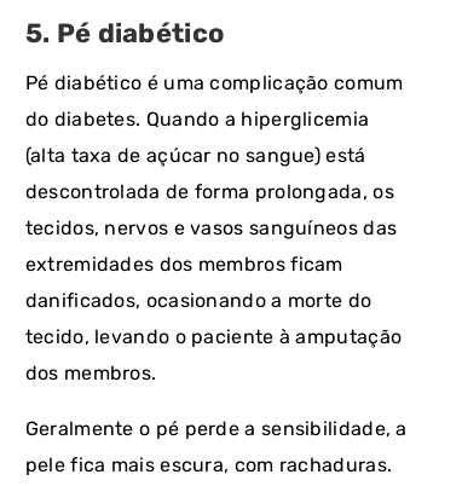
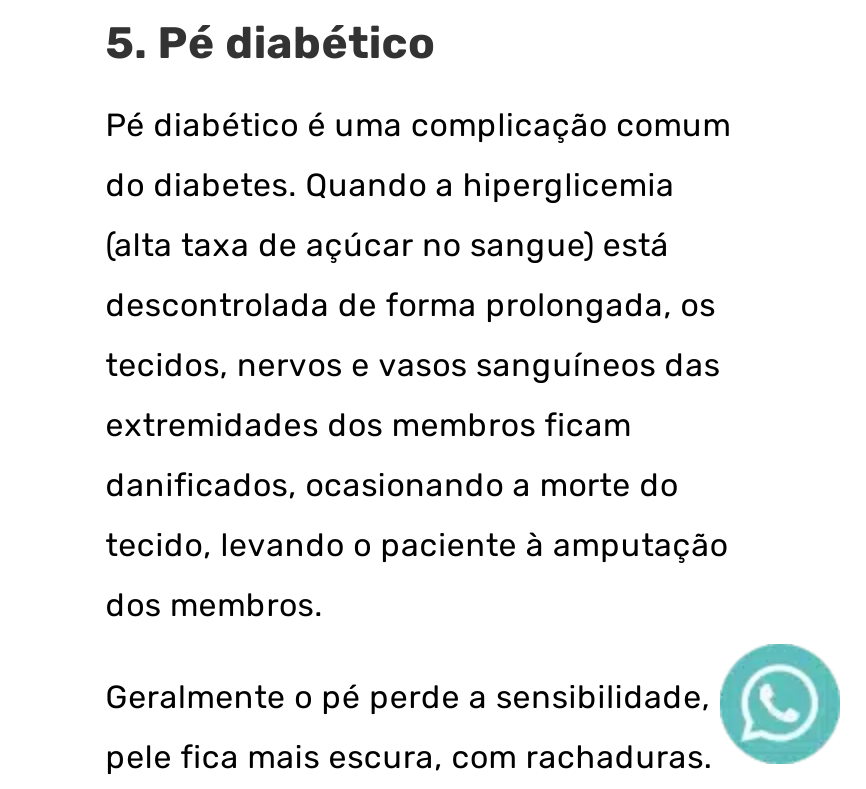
+ [image]
